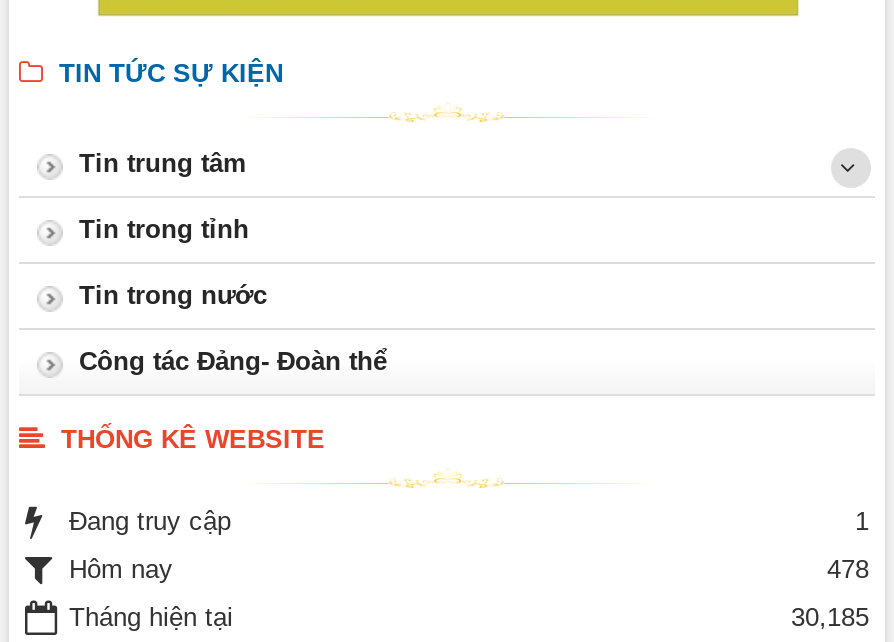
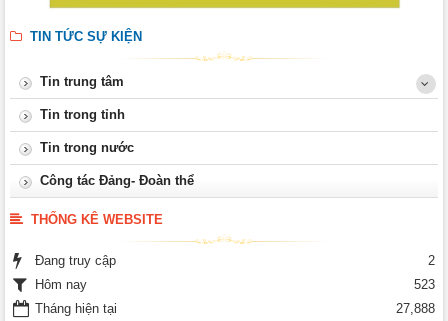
- 1
+ 2

- 478
+ 523

- 30,185
+ 27,888
